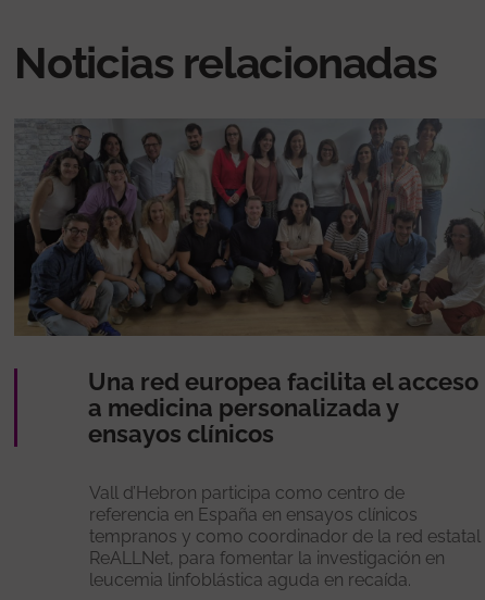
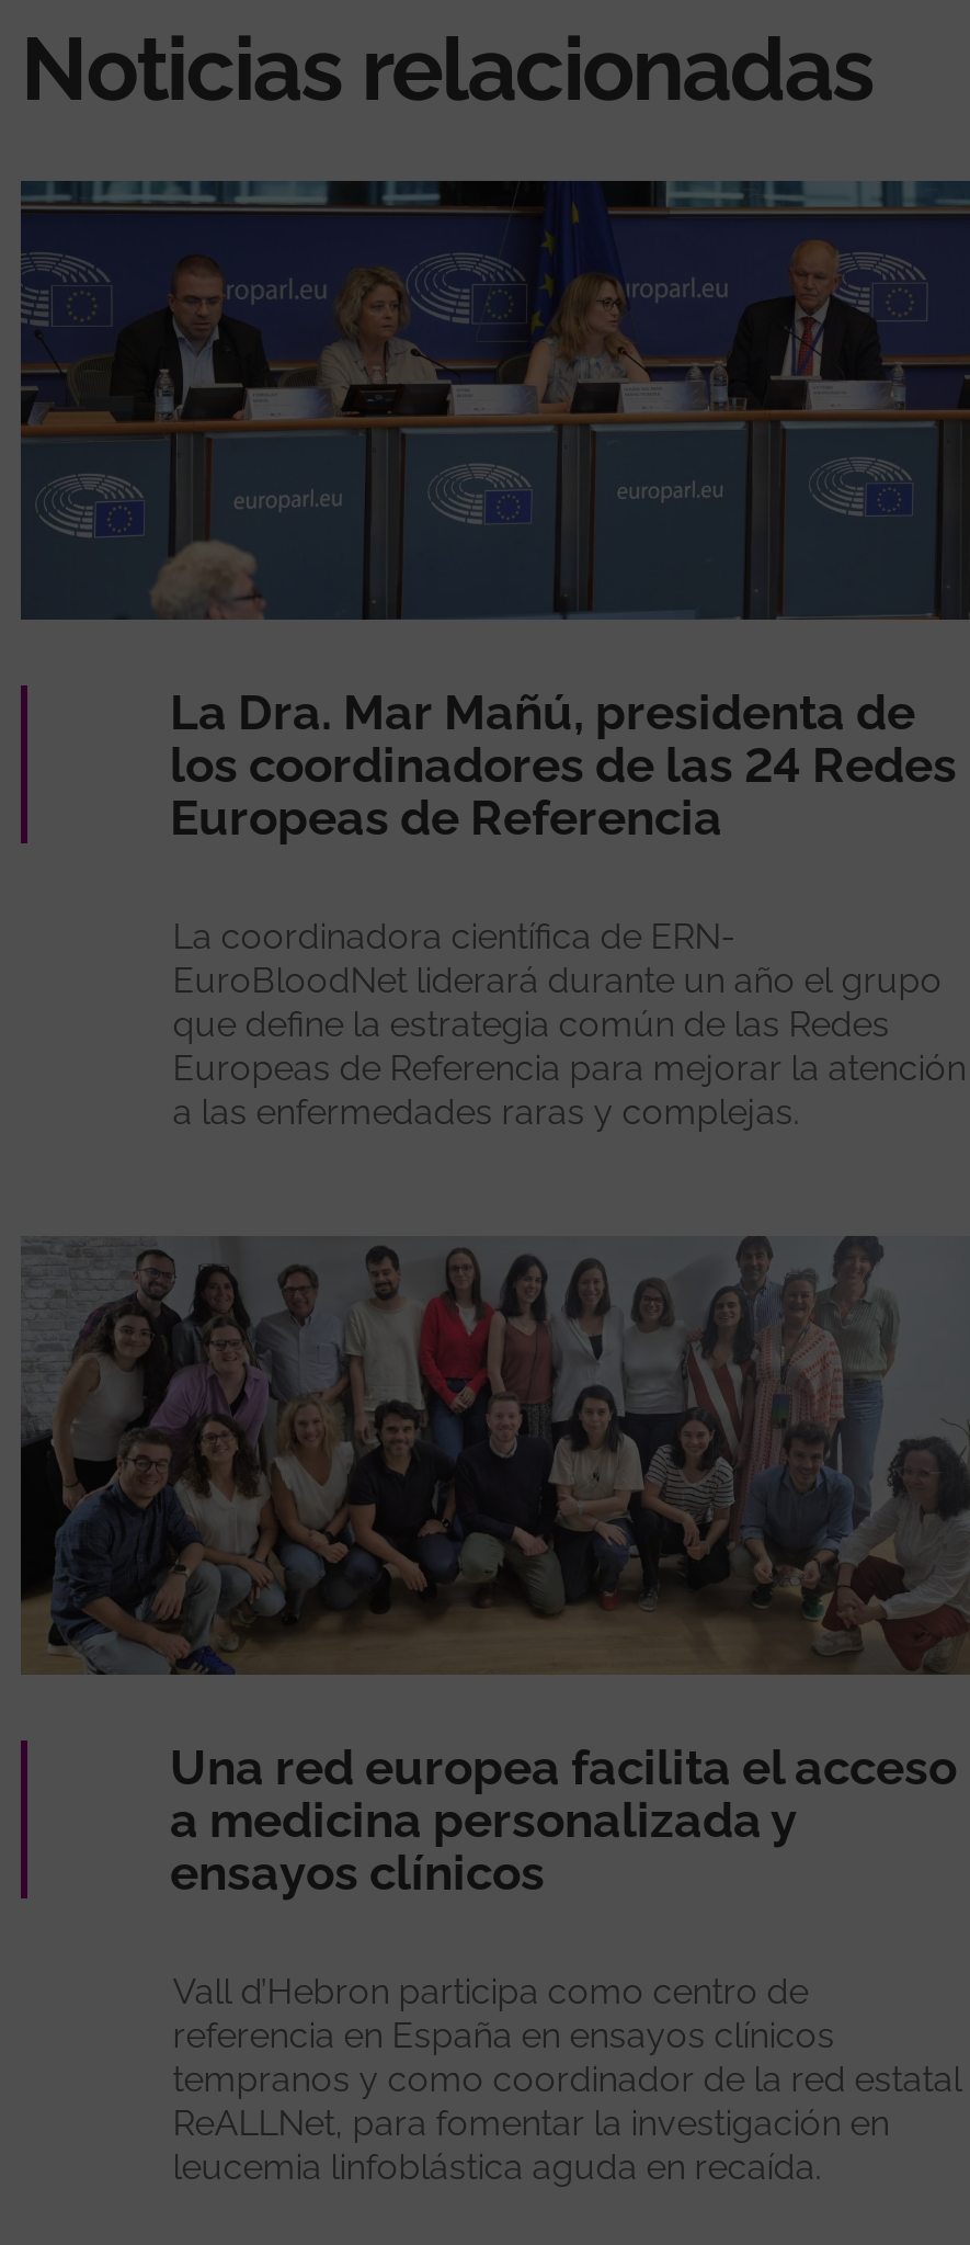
+ [image]
+ La Dra. Mar Mañú, presidenta de
+ los coordinadores de las 24 Redes
+ Europeas de Referencia
+ La coordinadora científica de ERN-
+ EuroBloodNet liderará durante un año el grupo
+ que define la estrategia común de las Redes
+ Europeas de Referencia para mejorar la atención
+ a las enfermedades raras y complejas.
